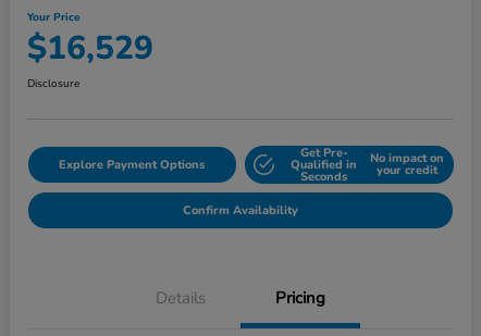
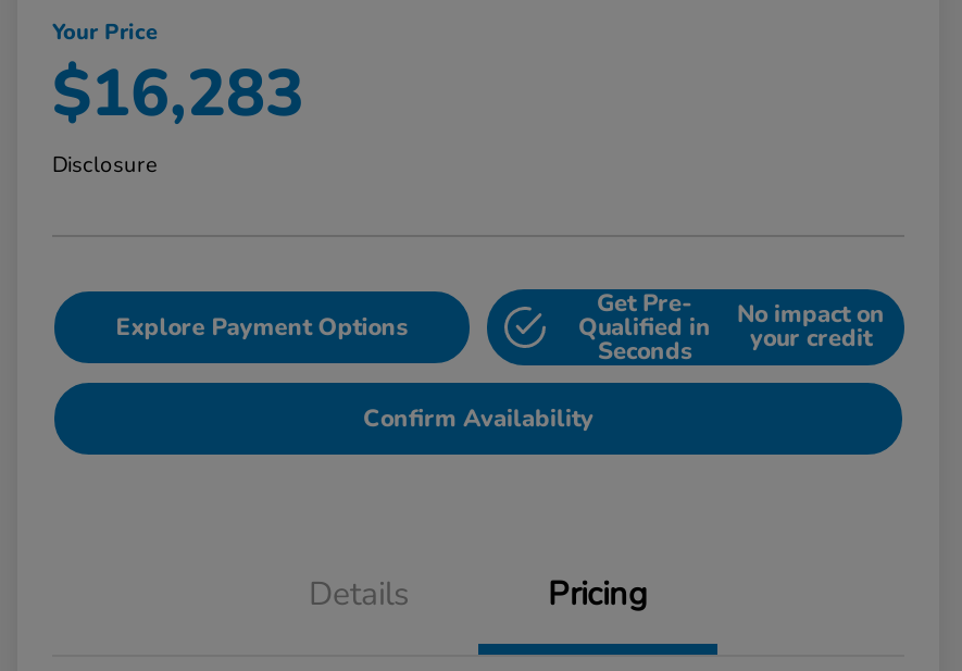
- $16,529
+ $16,283
